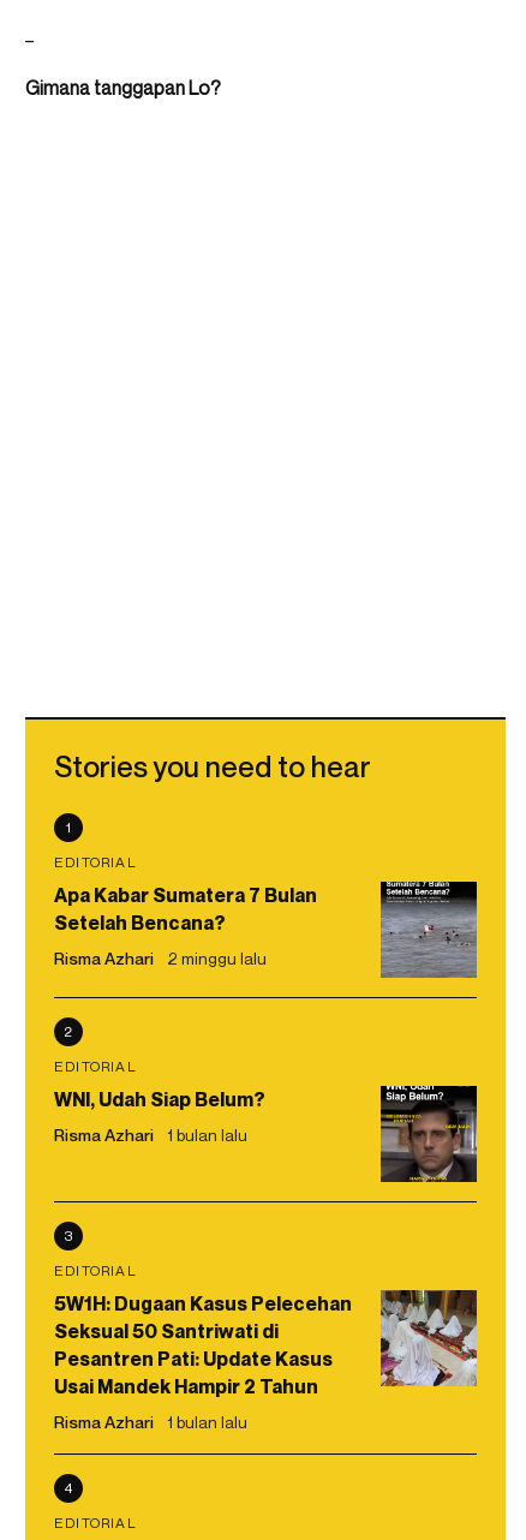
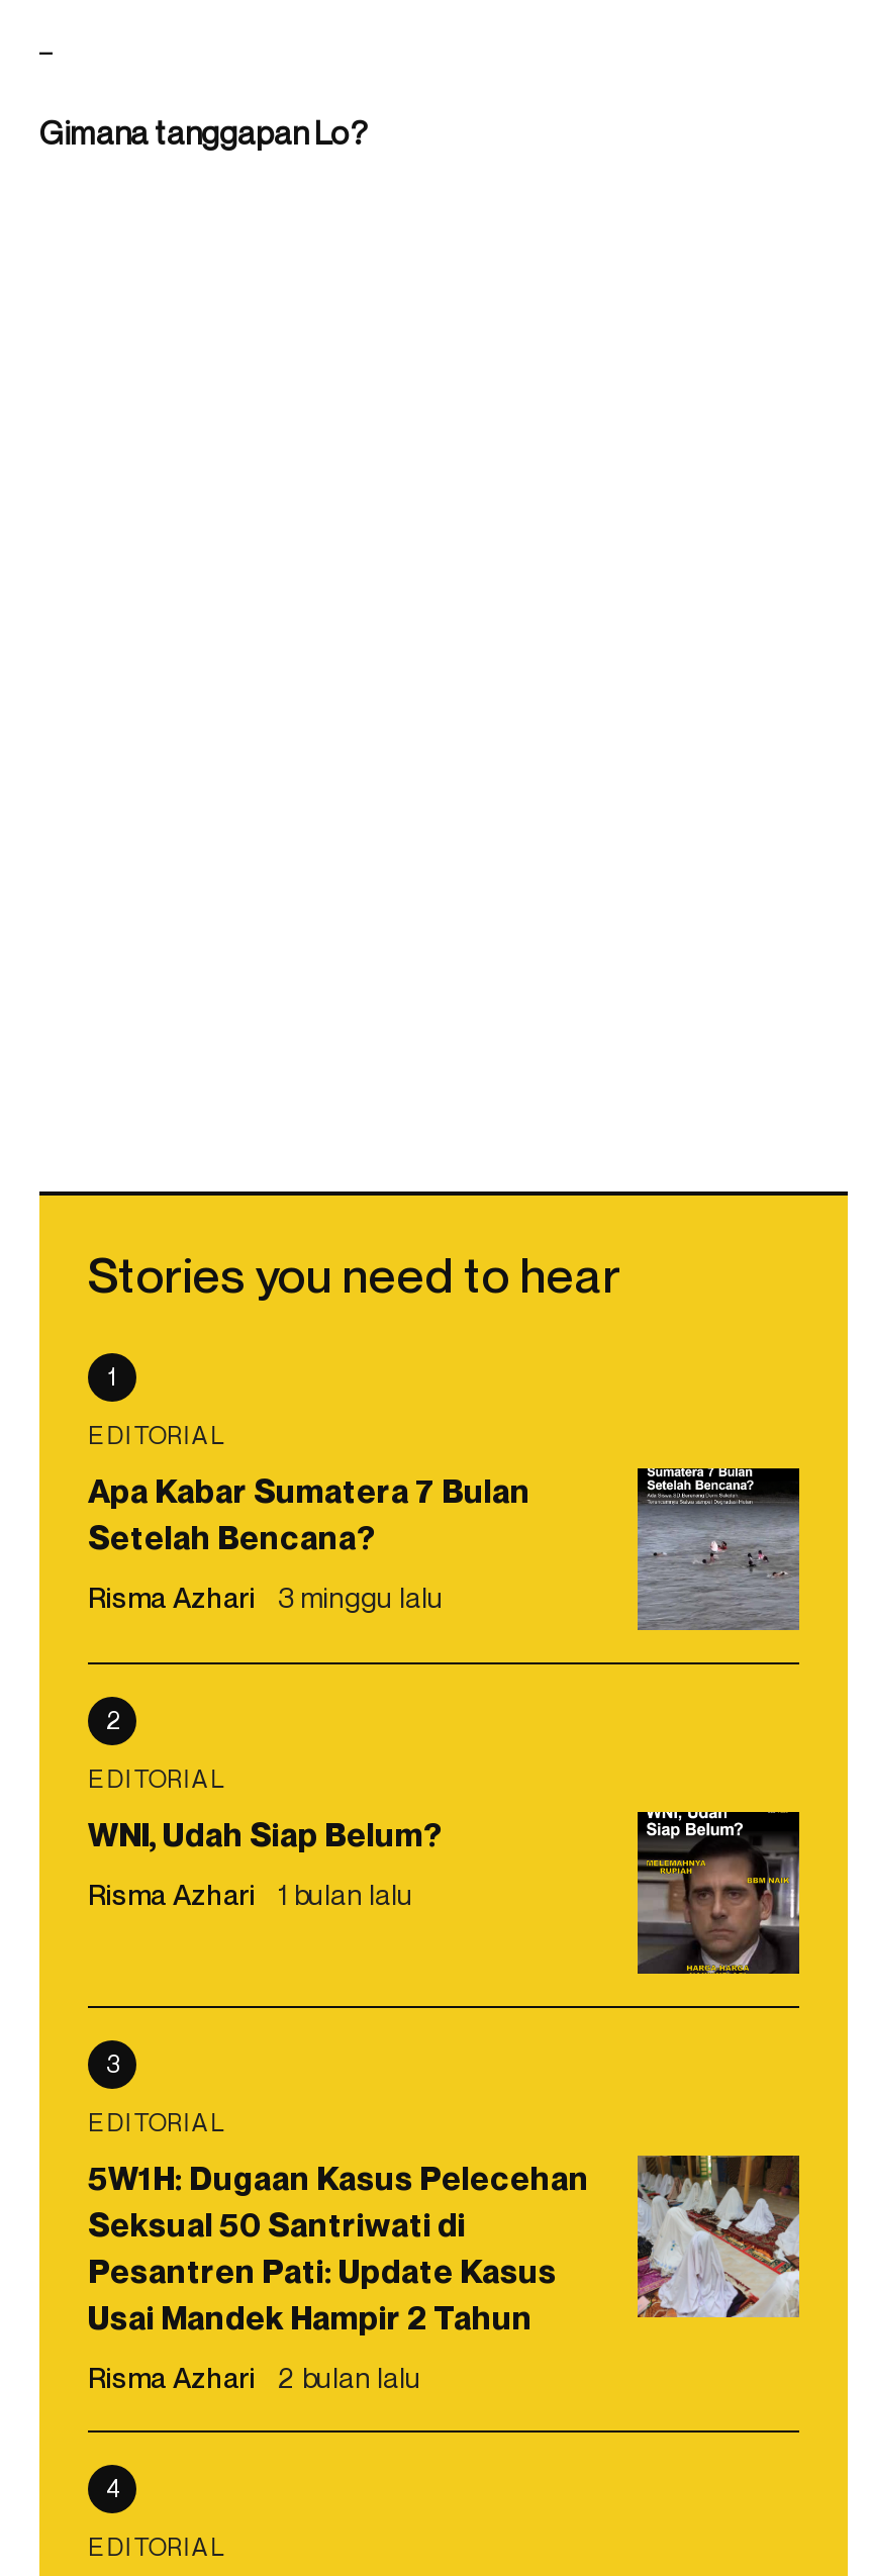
- Risma Azhari 2 minggu lalu
+ Risma Azhari 3 minggu lalu

- Risma Azhari 1 bulan lalu
+ Risma Azhari 2 bulan lalu
